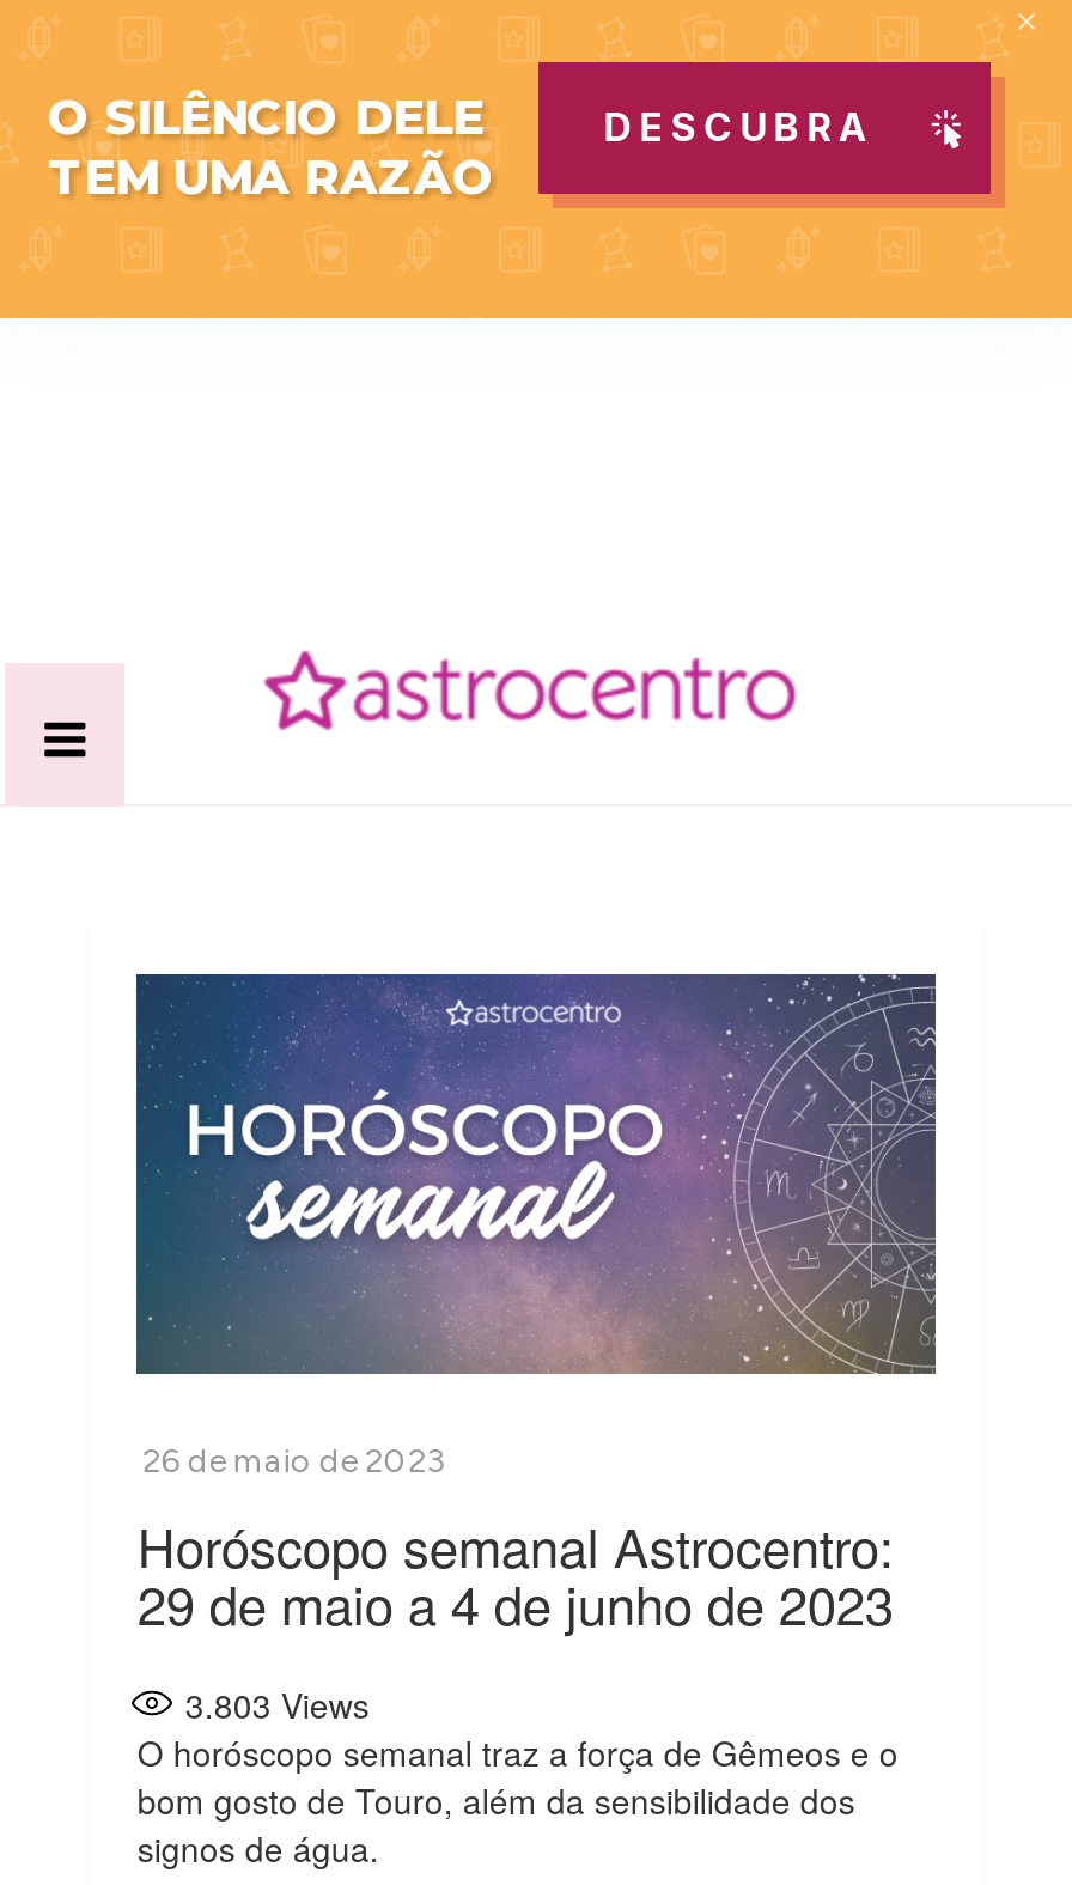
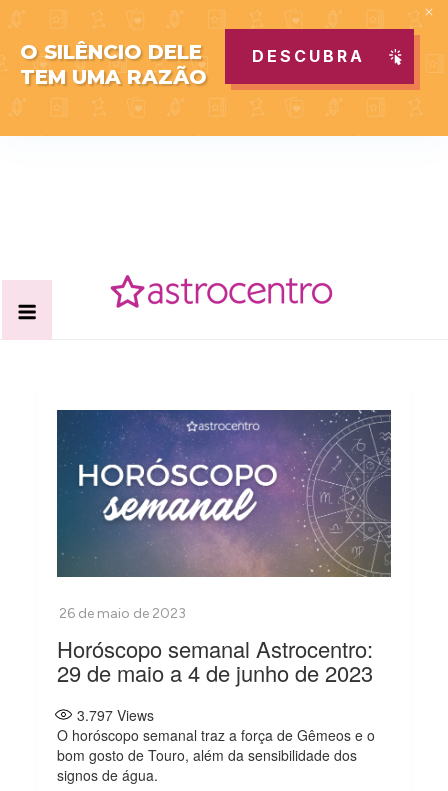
- 3.803 Views
+ 3.797 Views
